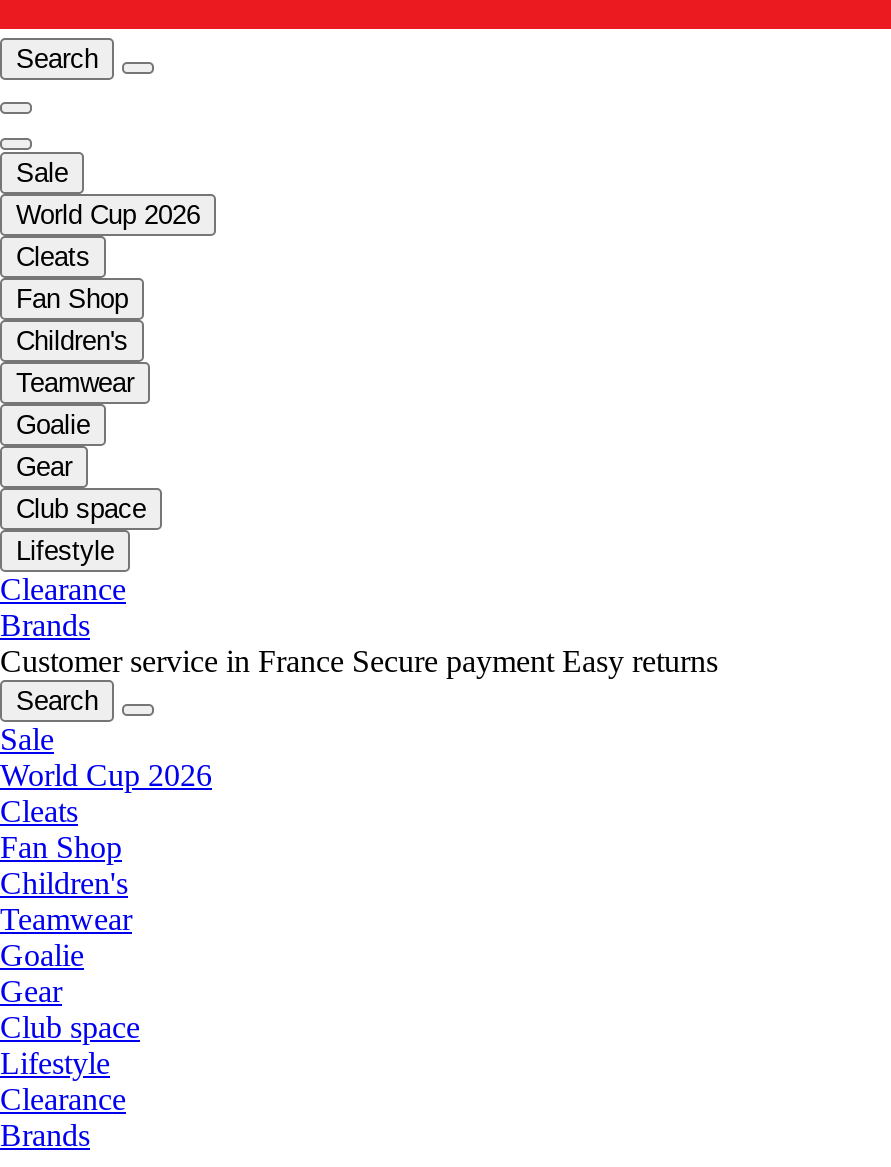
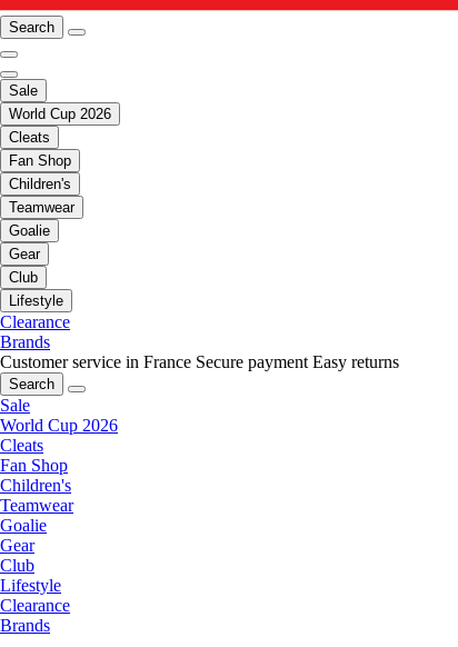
- Club space
+ Club

- Club space
+ Club
